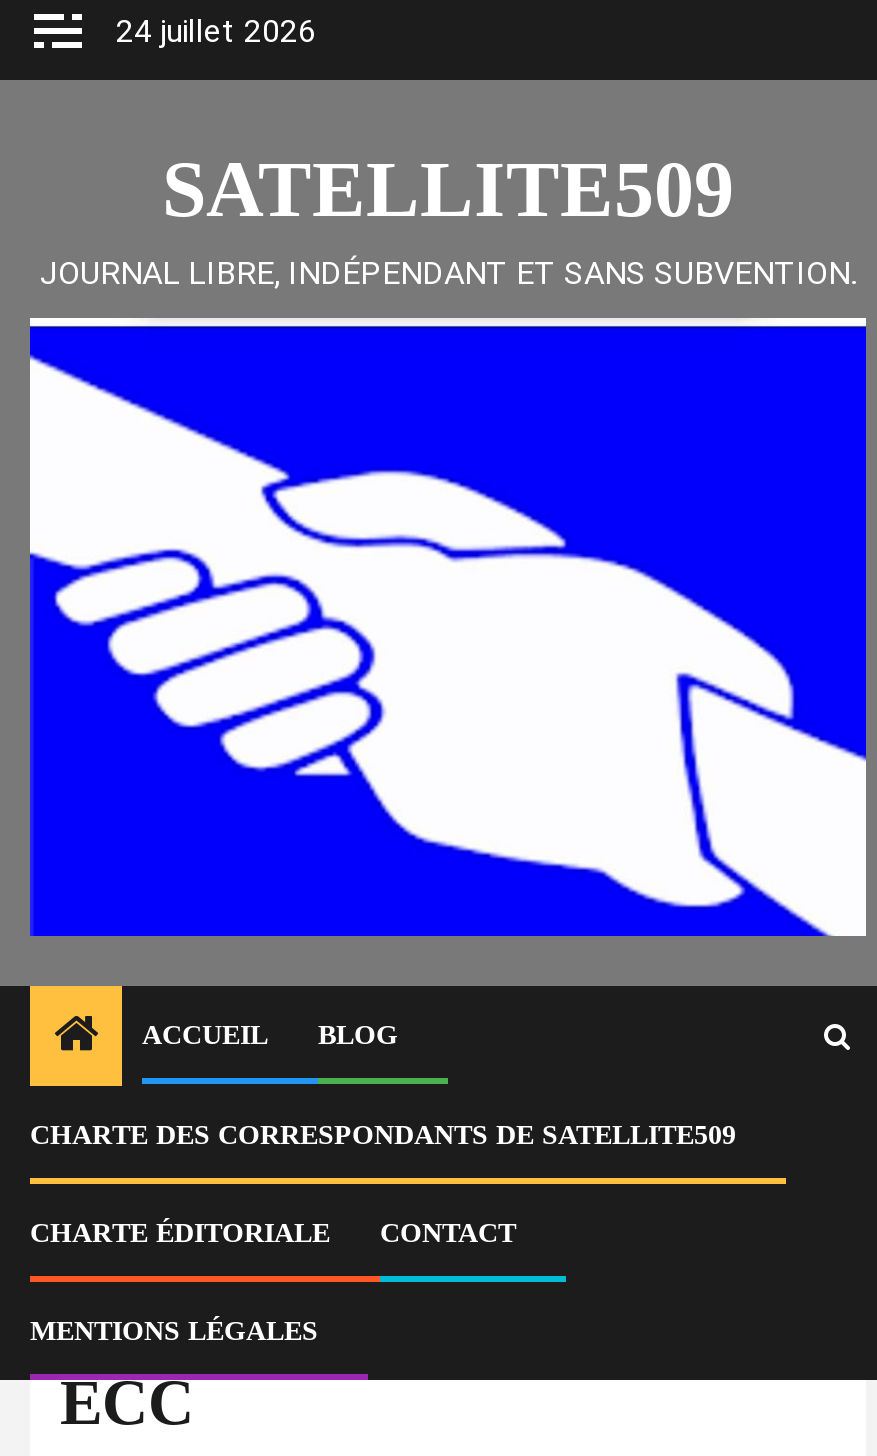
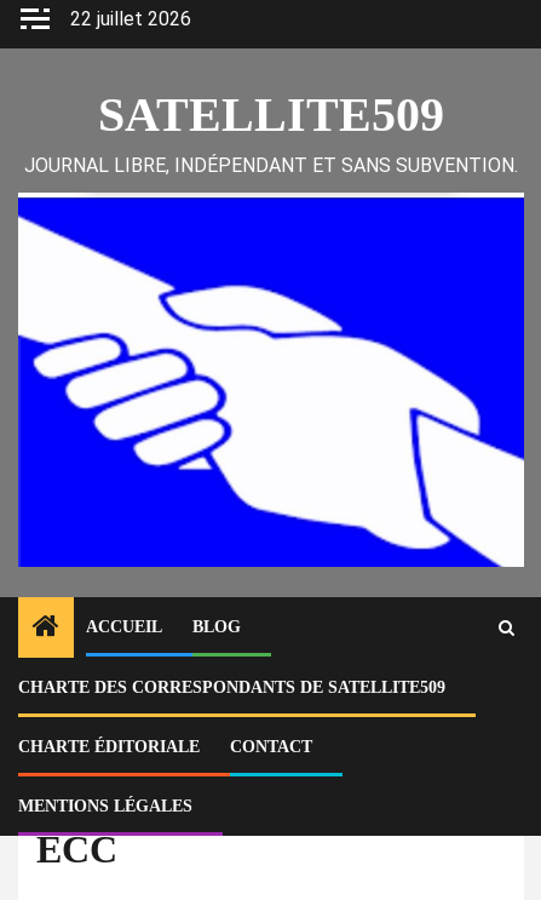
- 24 juillet 2026
+ 22 juillet 2026
